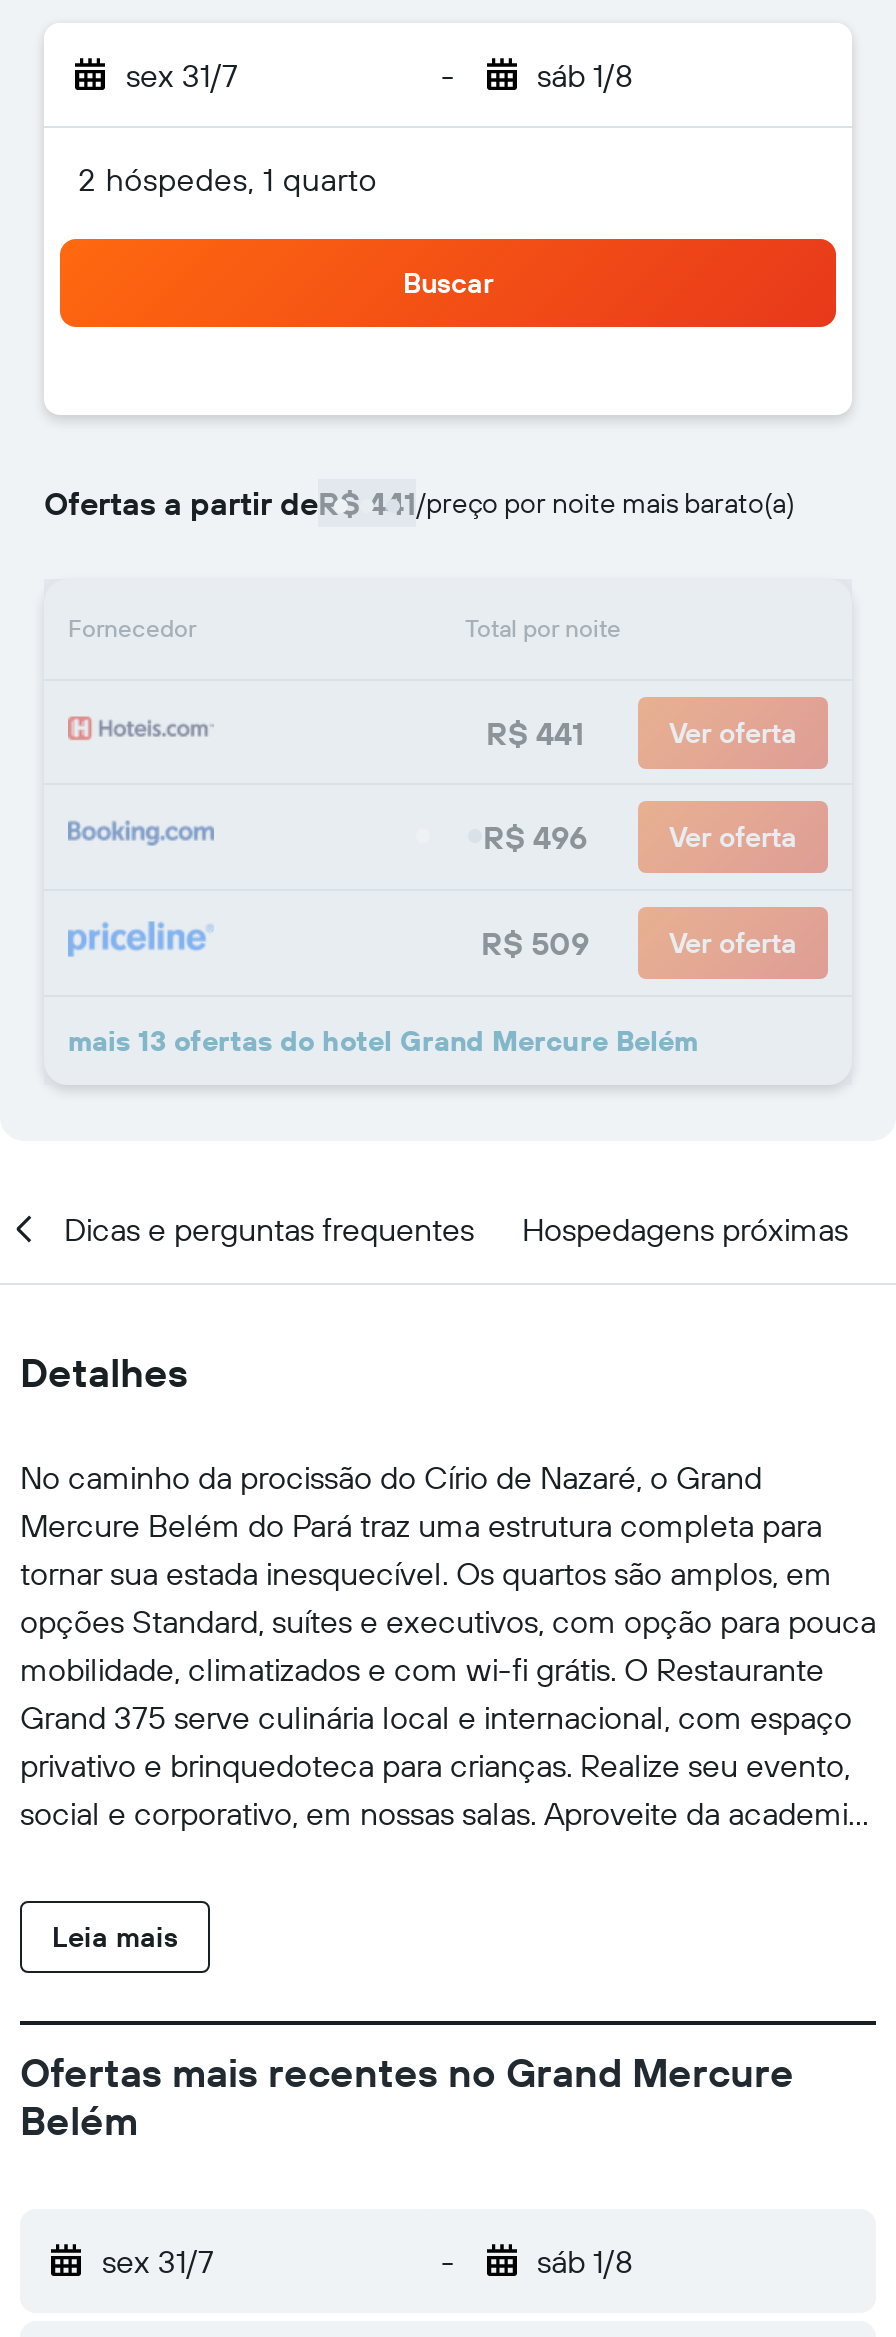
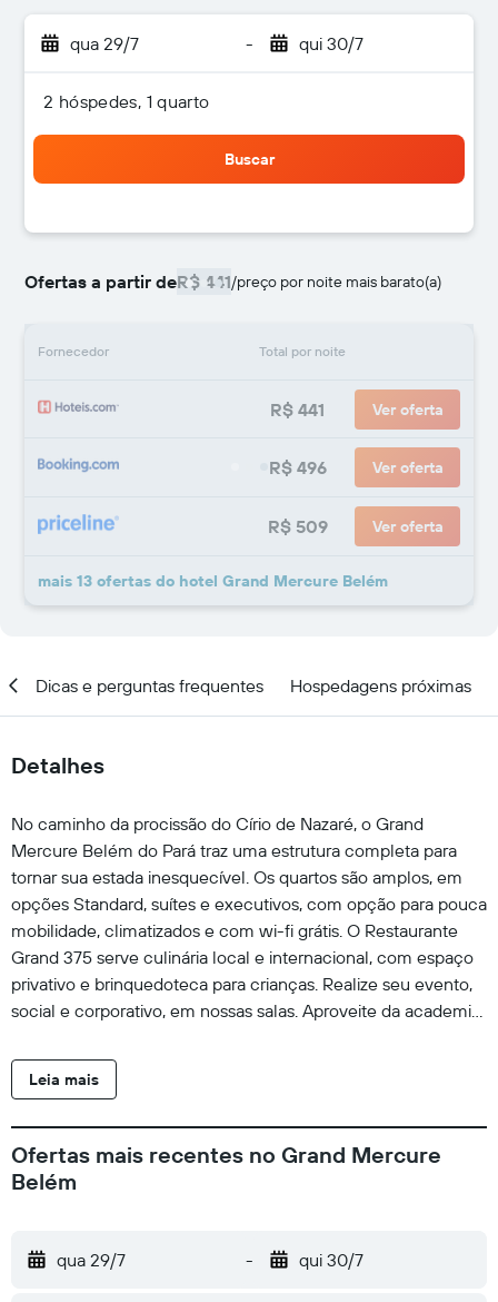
- sex 31/7
+ qua 29/7

- sáb 1/8
+ qui 30/7

- sex 31/7
+ qua 29/7

- sáb 1/8
+ qui 30/7
